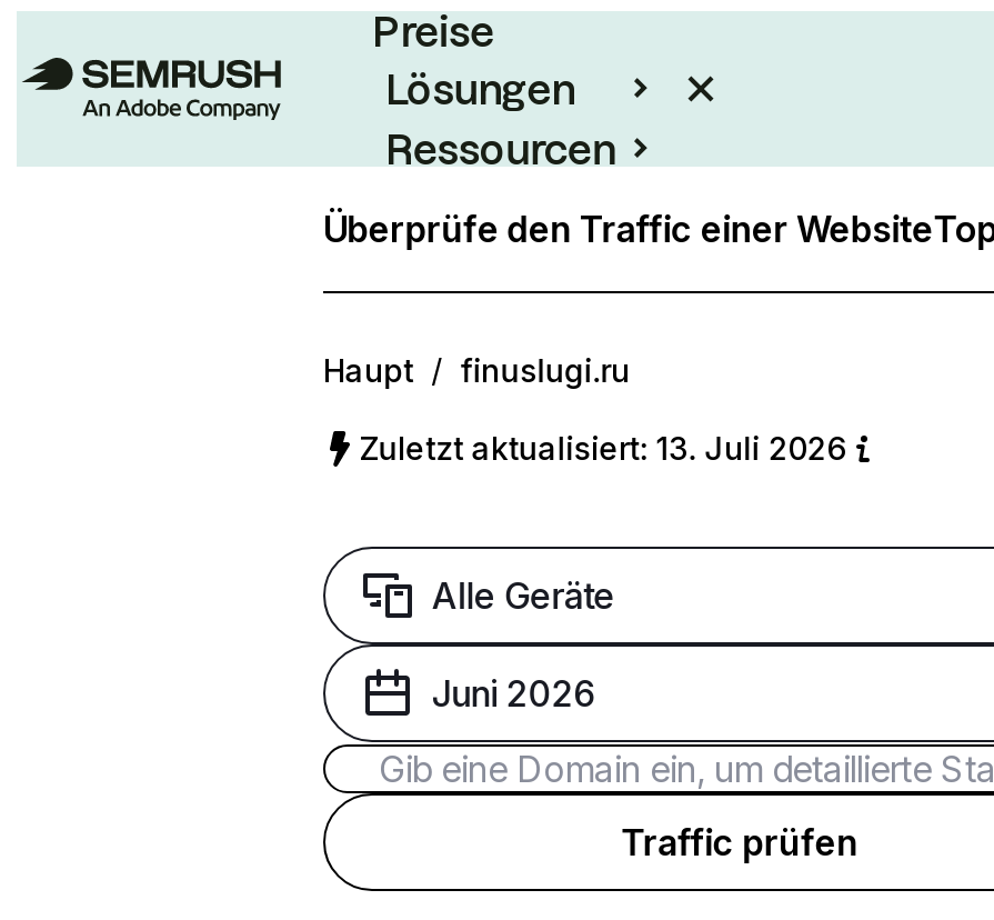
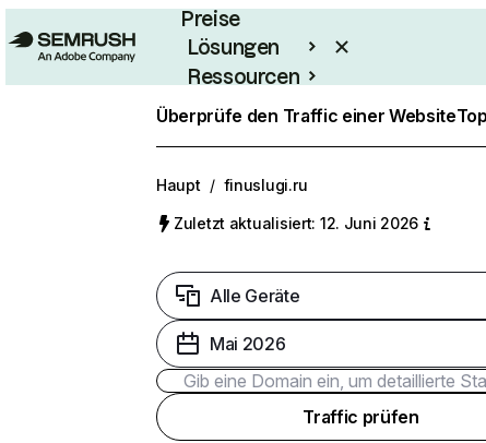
- Zuletzt aktualisiert: 13. Juli 2026
+ Zuletzt aktualisiert: 12. Juni 2026

- Juni 2026
+ Mai 2026
